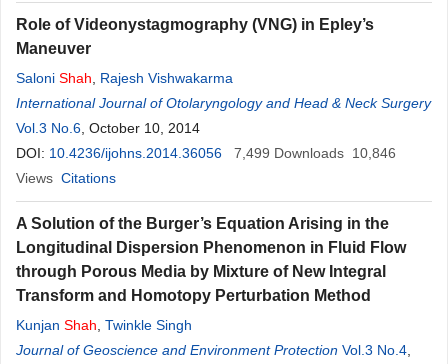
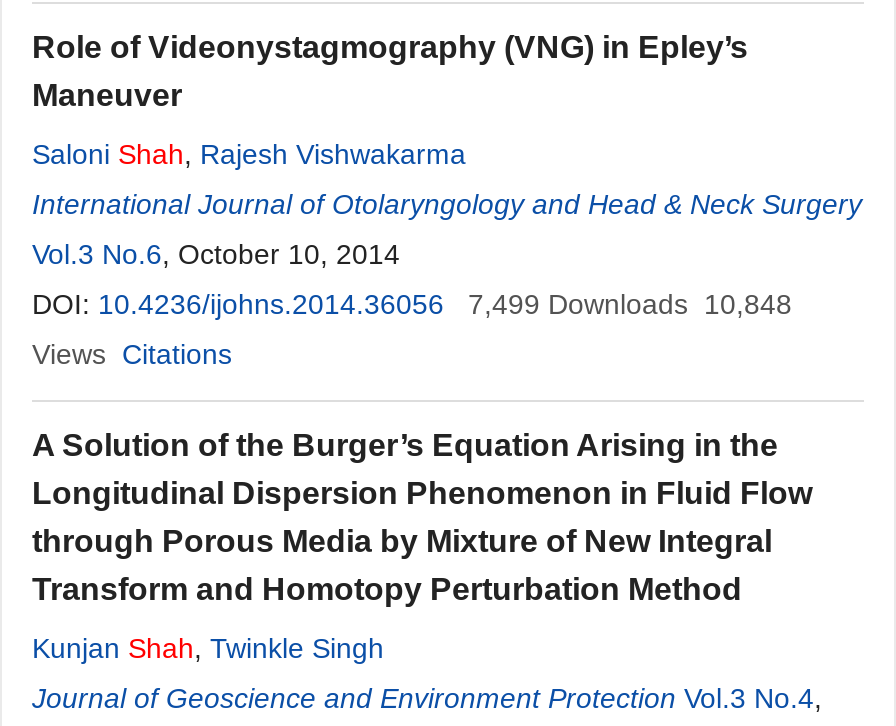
- DOI: 10.4236/ijohns.2014.36056 7,499 Downloads 10,846
+ DOI: 10.4236/ijohns.2014.36056 7,499 Downloads 10,848
